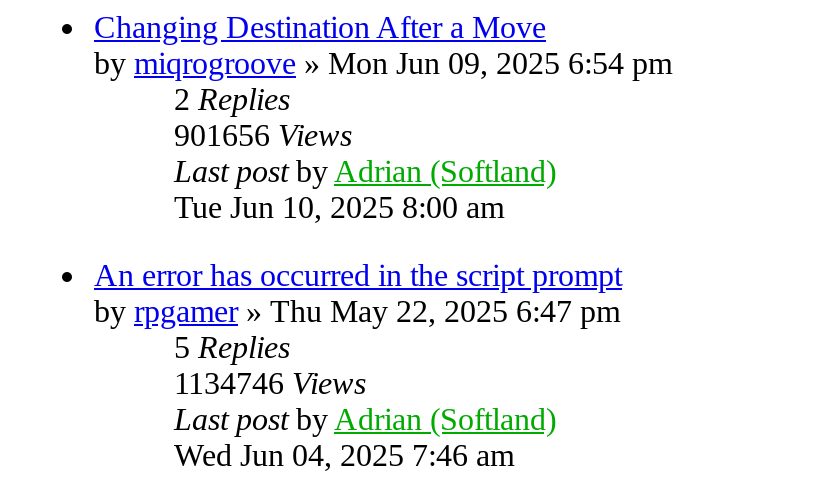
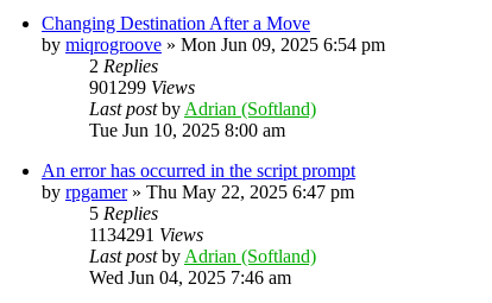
- 901656 Views
+ 901299 Views

- 1134746 Views
+ 1134291 Views
